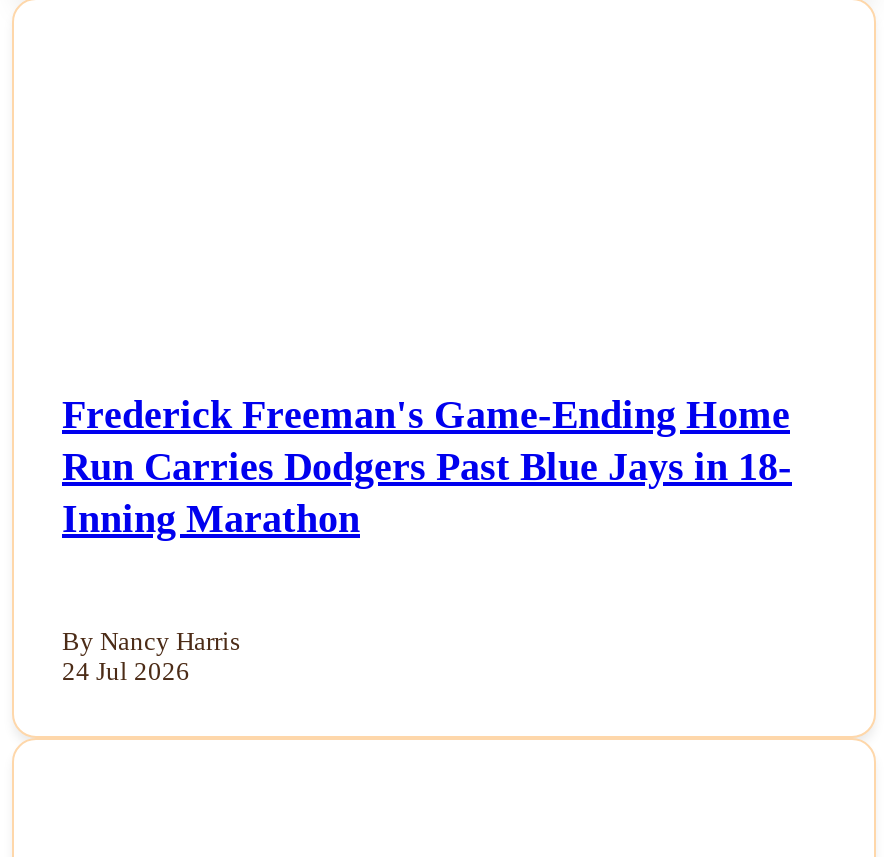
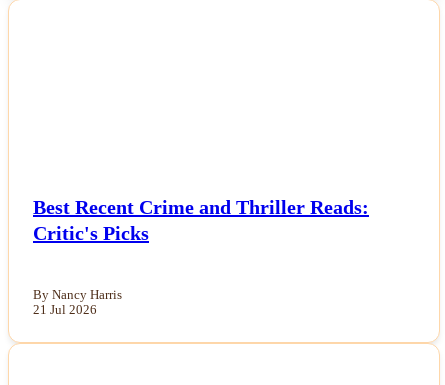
- Frederick Freeman's Game-Ending Home
- Run Carries Dodgers Past Blue Jays in 18-
- Inning Marathon
+ Best Recent Crime and Thriller Reads:
+ Critic's Picks

- 24 Jul 2026
+ 21 Jul 2026
